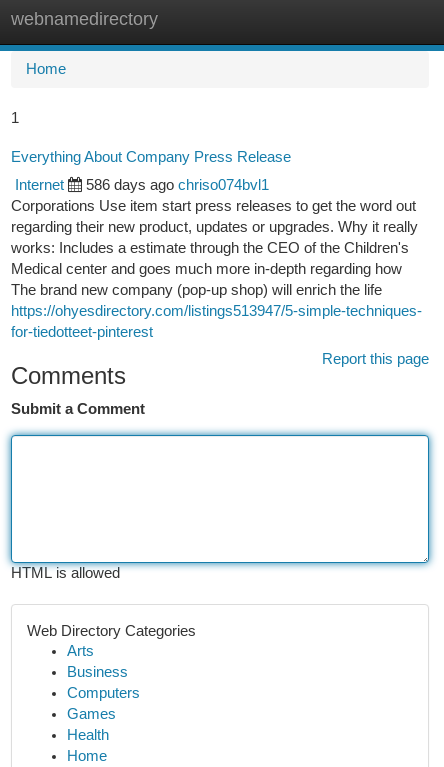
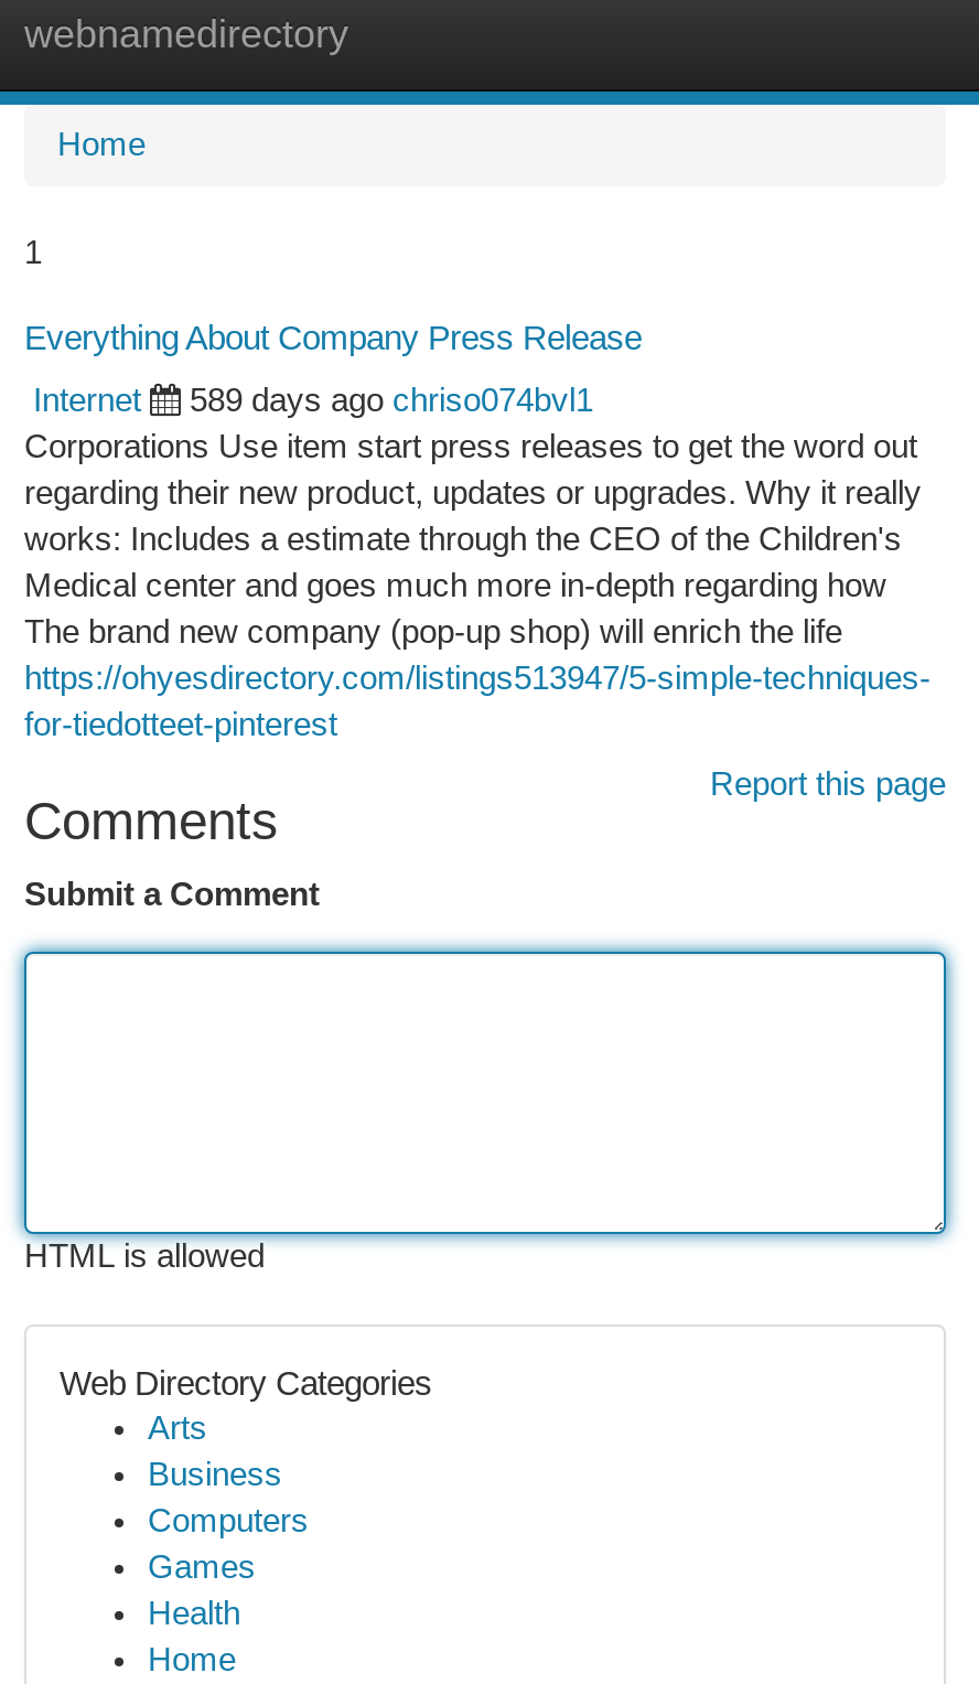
- 586 days ago chriso074bvl1
+ 589 days ago chriso074bvl1
